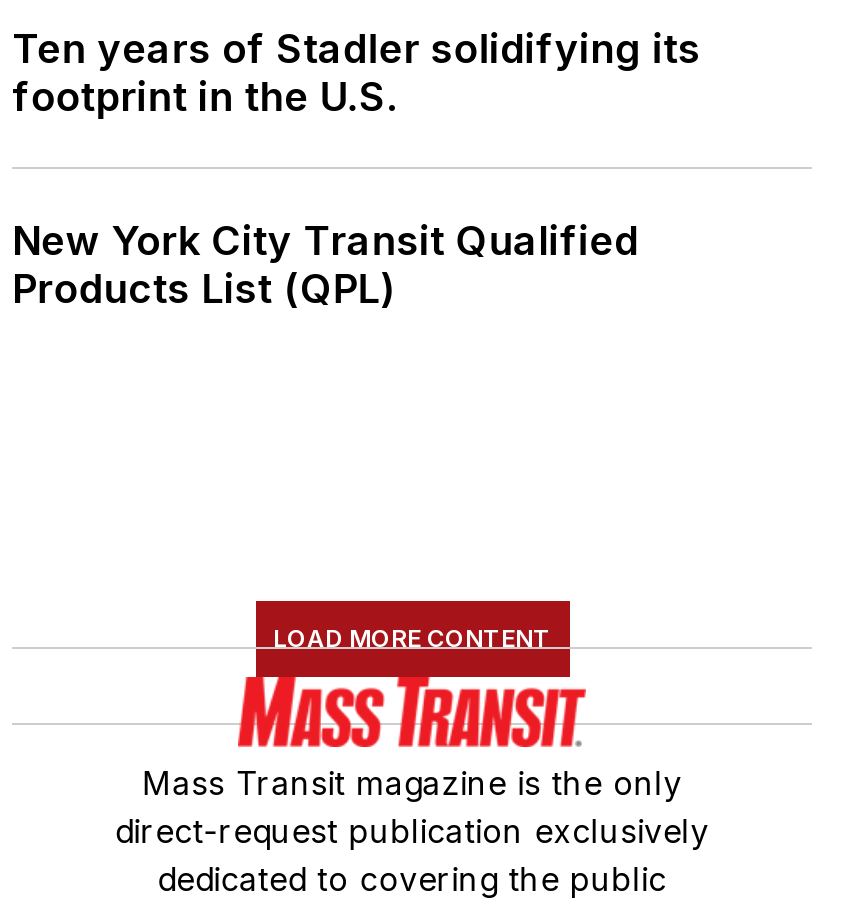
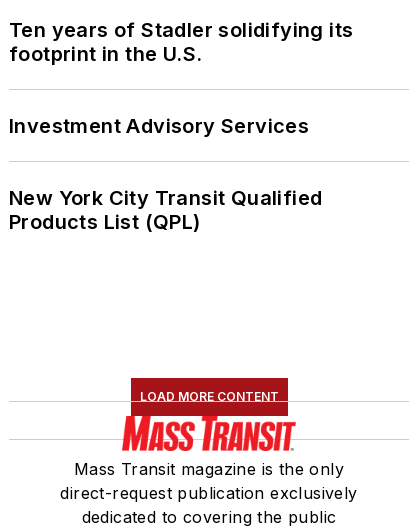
+ Investment Advisory Services
